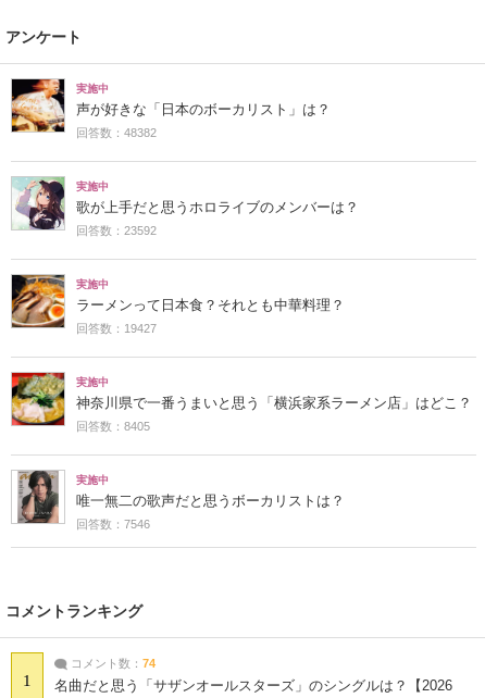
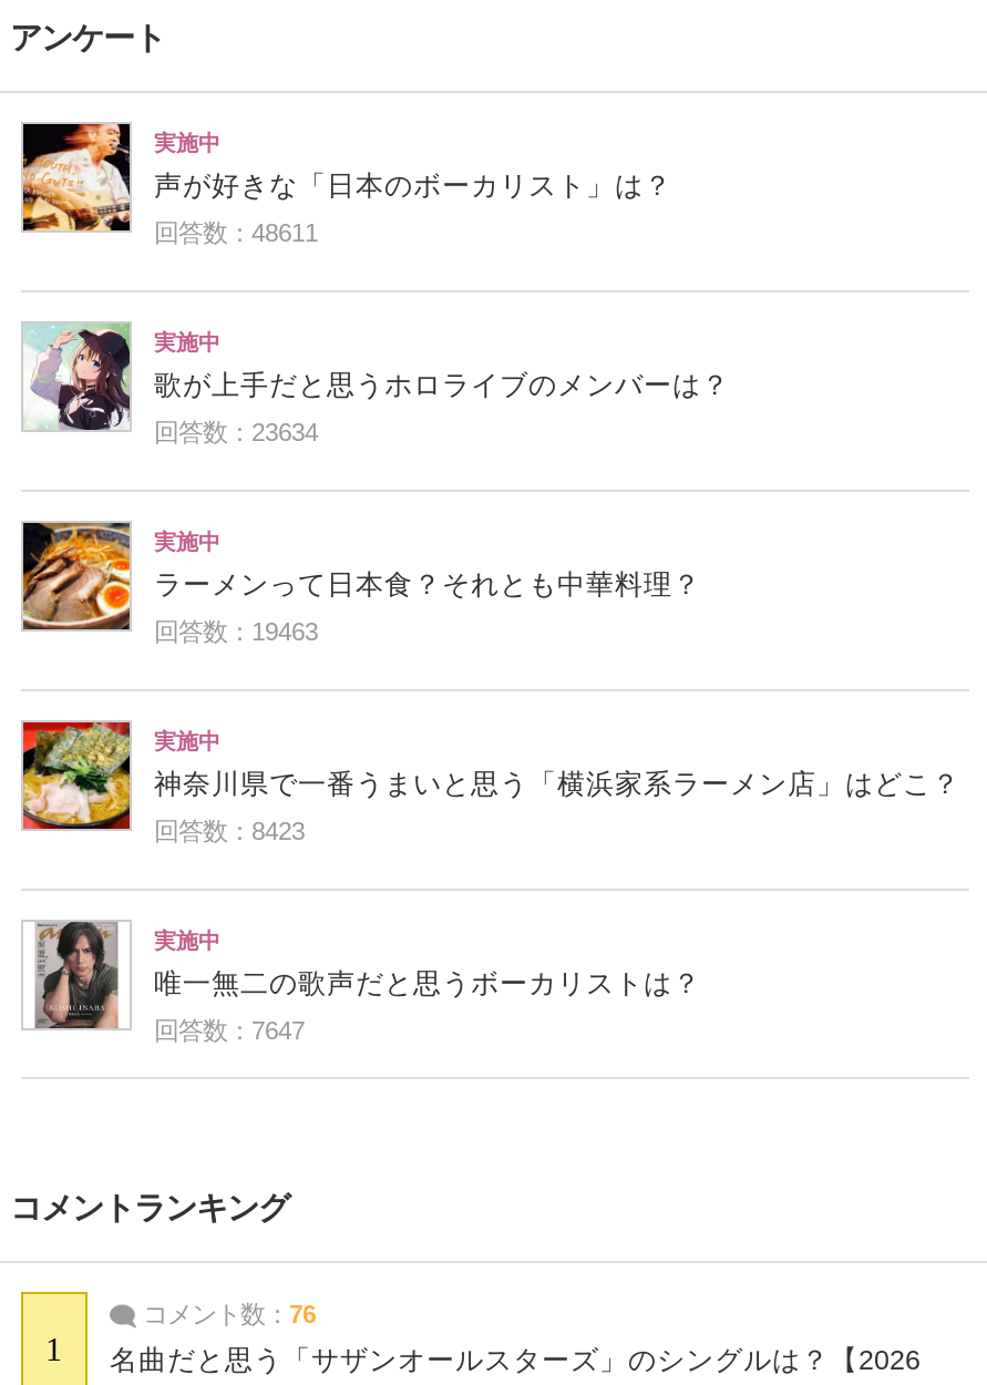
- 回答数：48382
+ 回答数：48611

- 回答数：23592
+ 回答数：23634

- 回答数：19427
+ 回答数：19463

- 回答数：8405
+ 回答数：8423

- 回答数：7546
+ 回答数：7647

- コメント数：74
+ コメント数：76
